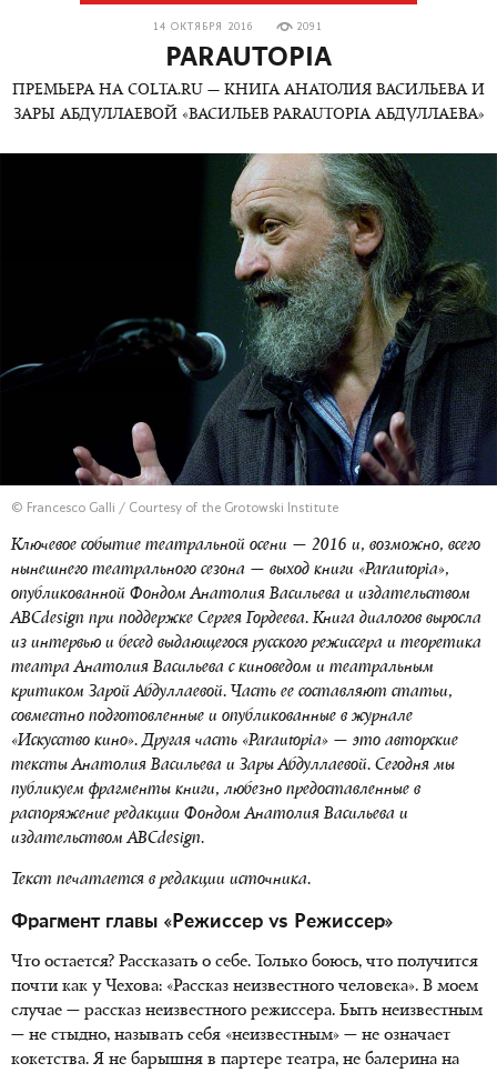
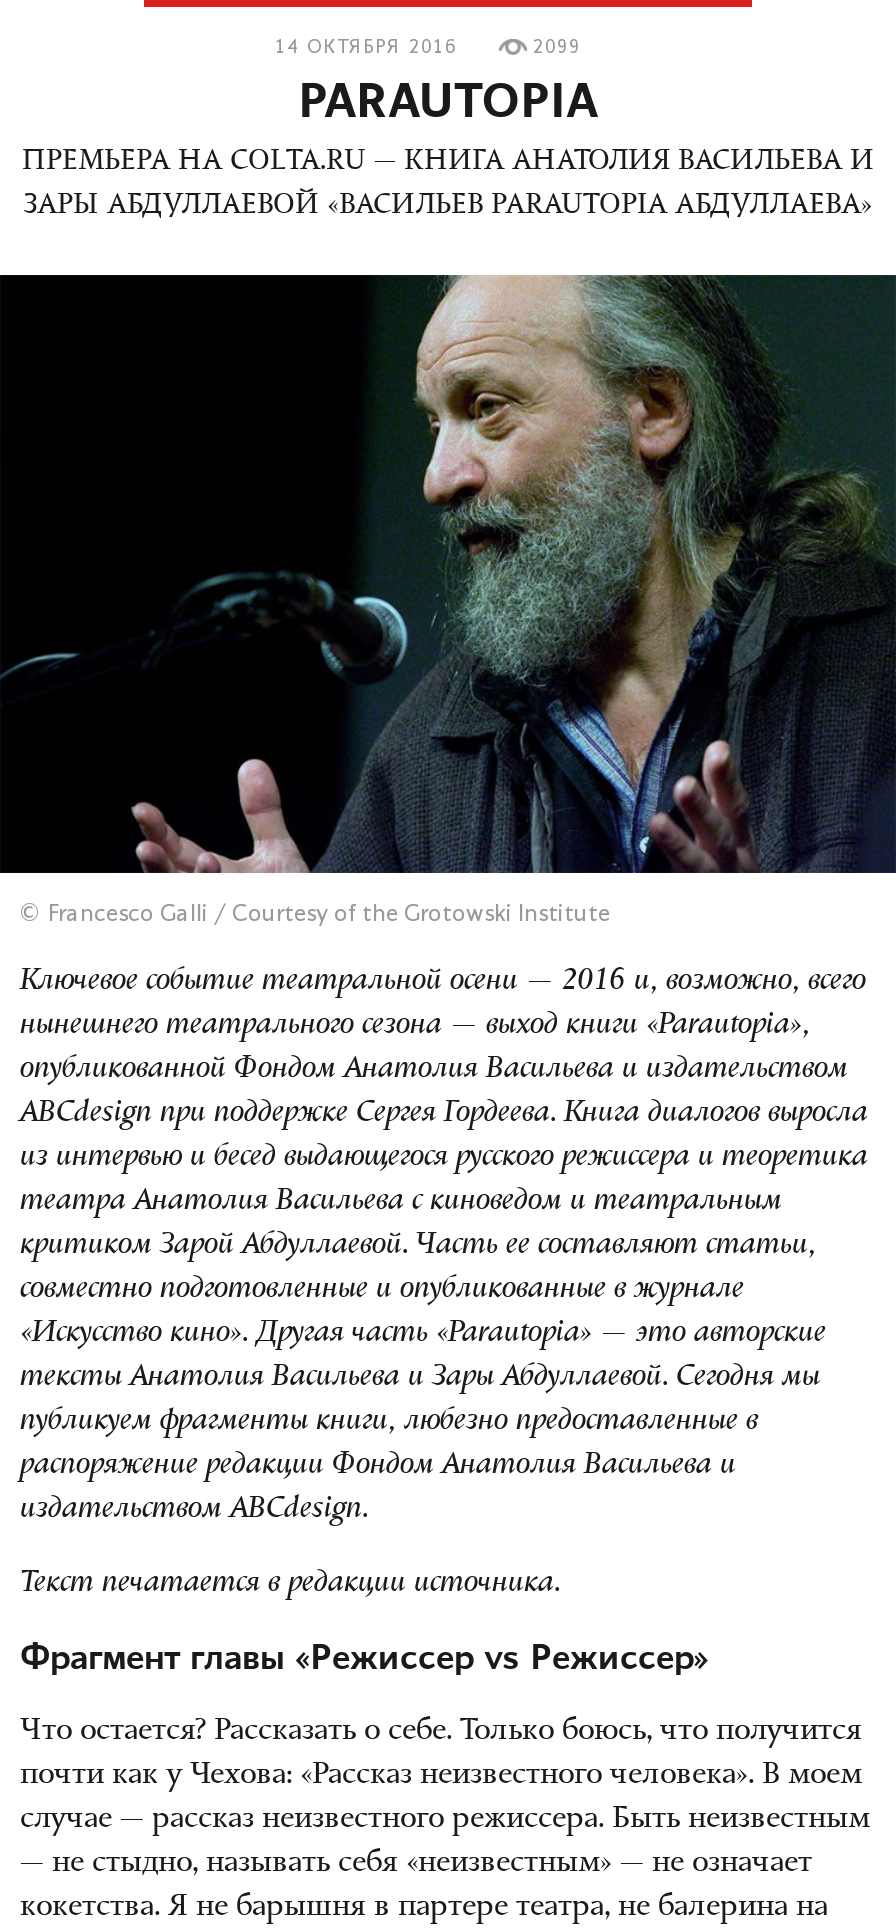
- 2091
+ 2099
